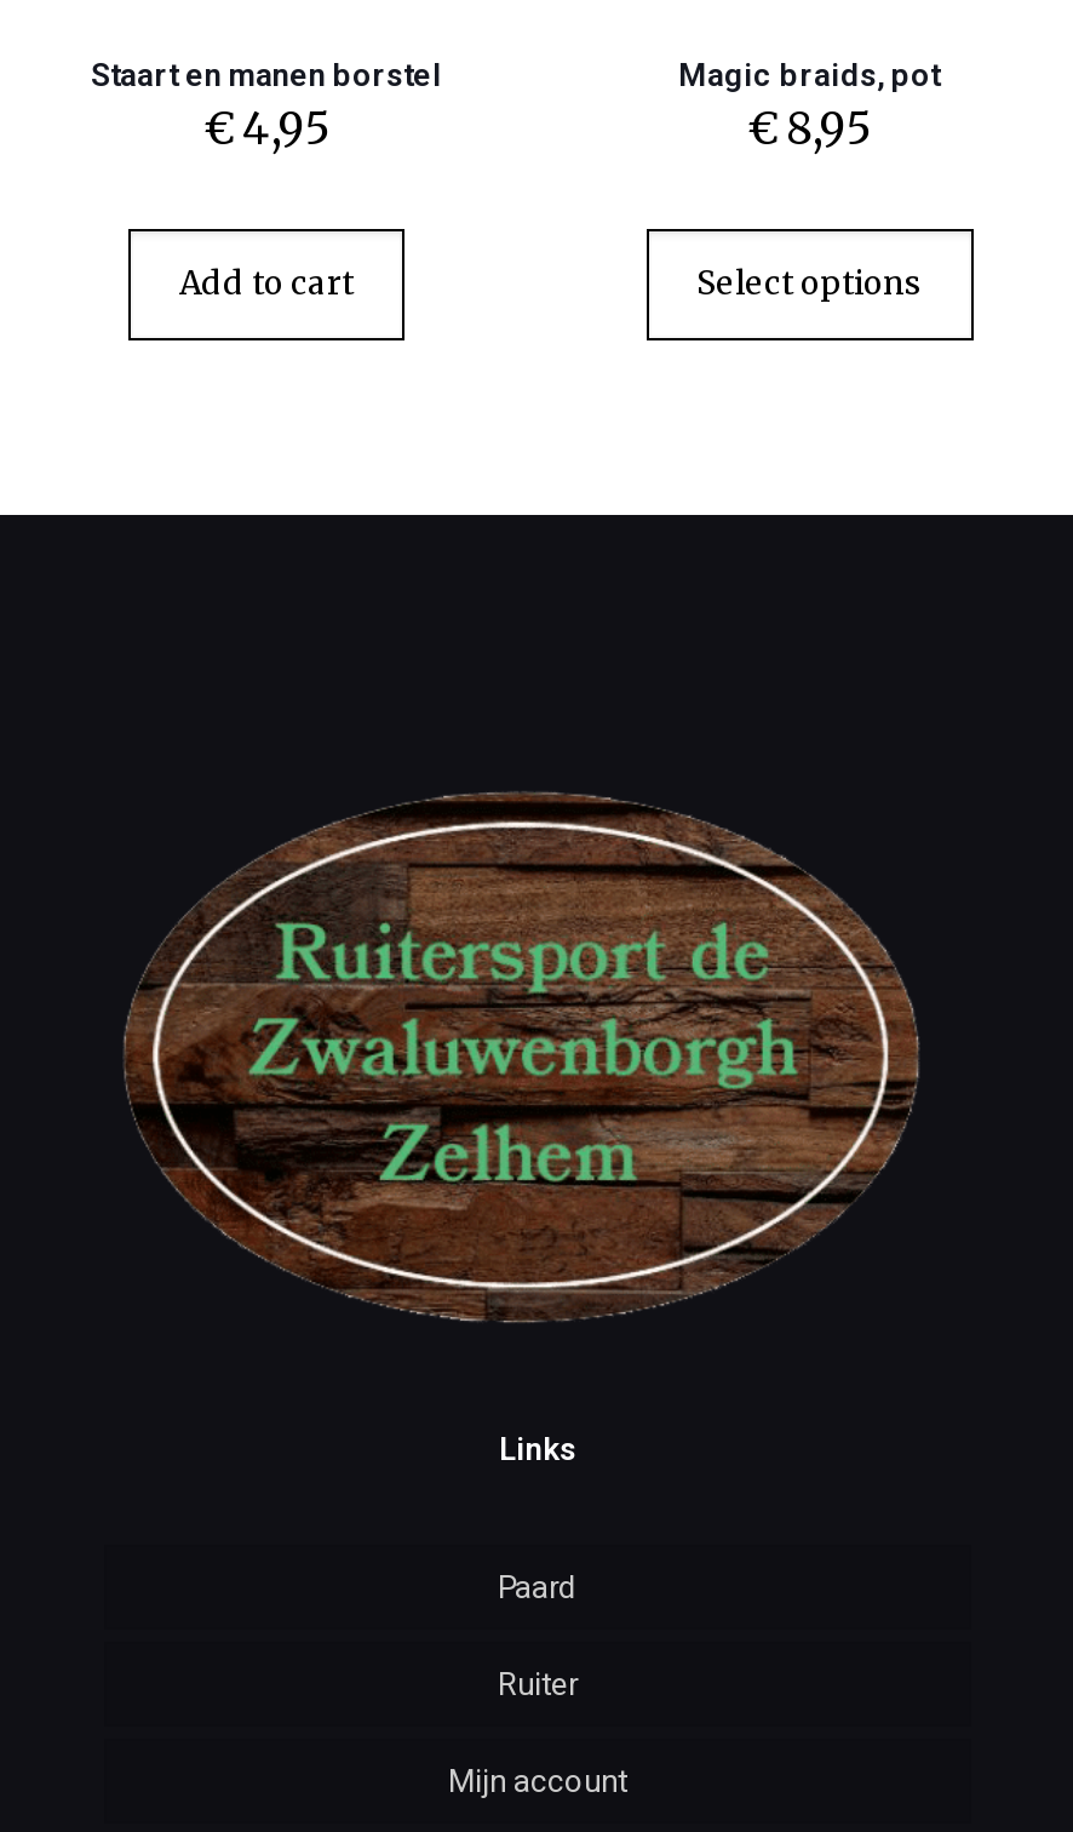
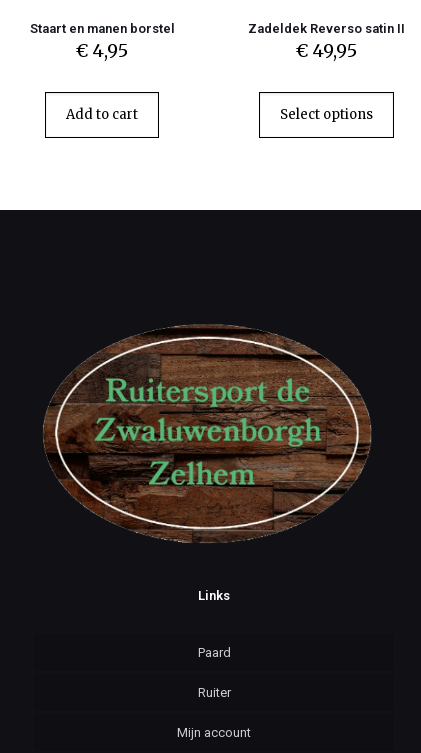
- Magic braids, pot
- €8,95
+ Zadeldek Reverso satin II
+ €49,95
